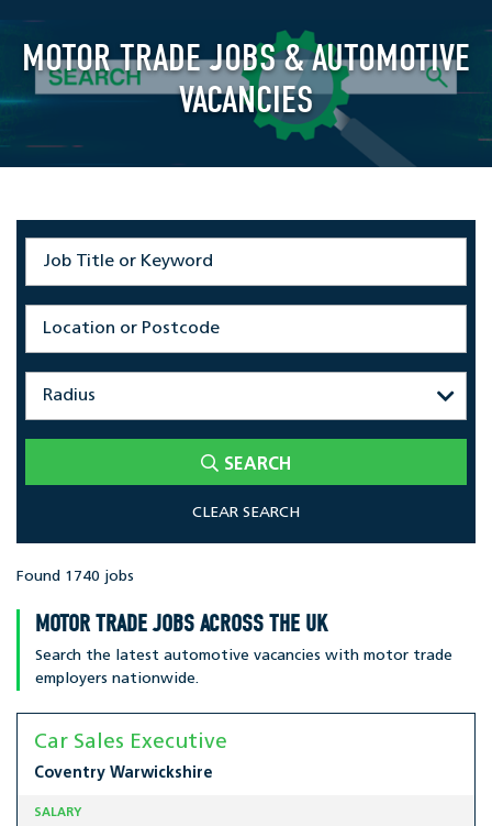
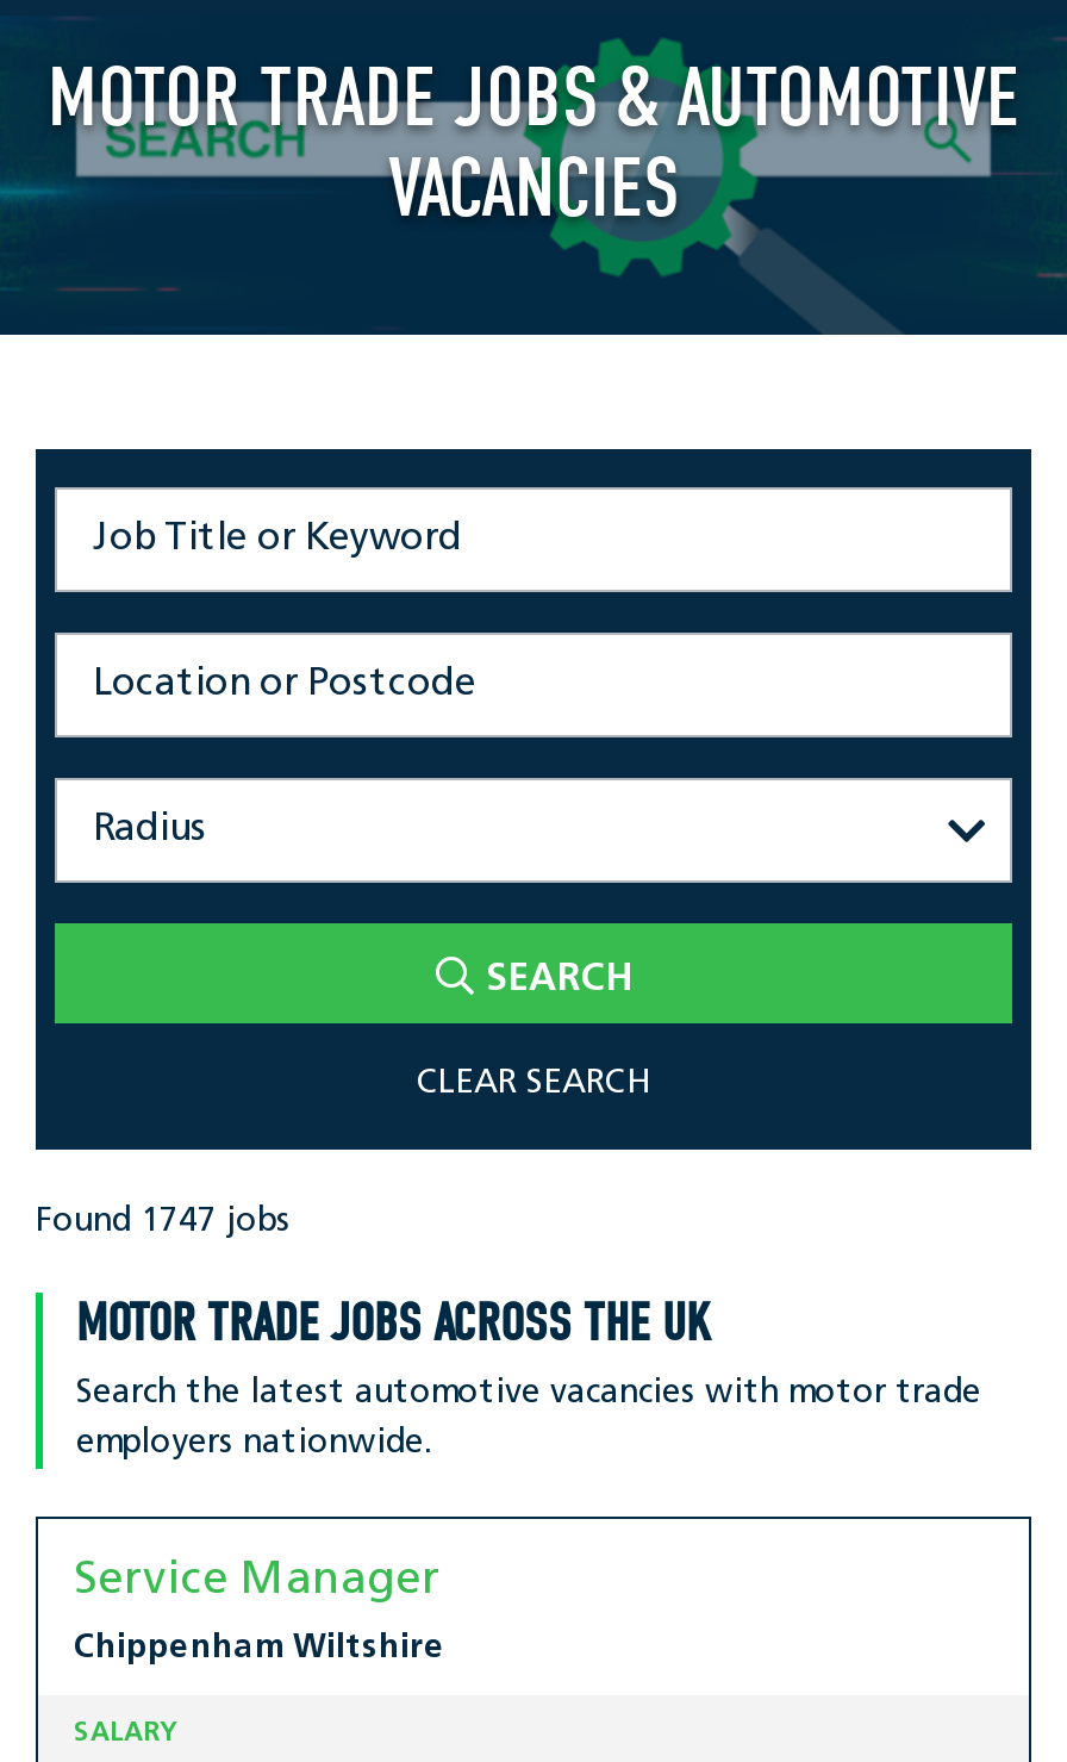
- Found 1740 jobs
+ Found 1747 jobs

- Car Sales Executive
+ Service Manager

- Coventry Warwickshire
+ Chippenham Wiltshire
